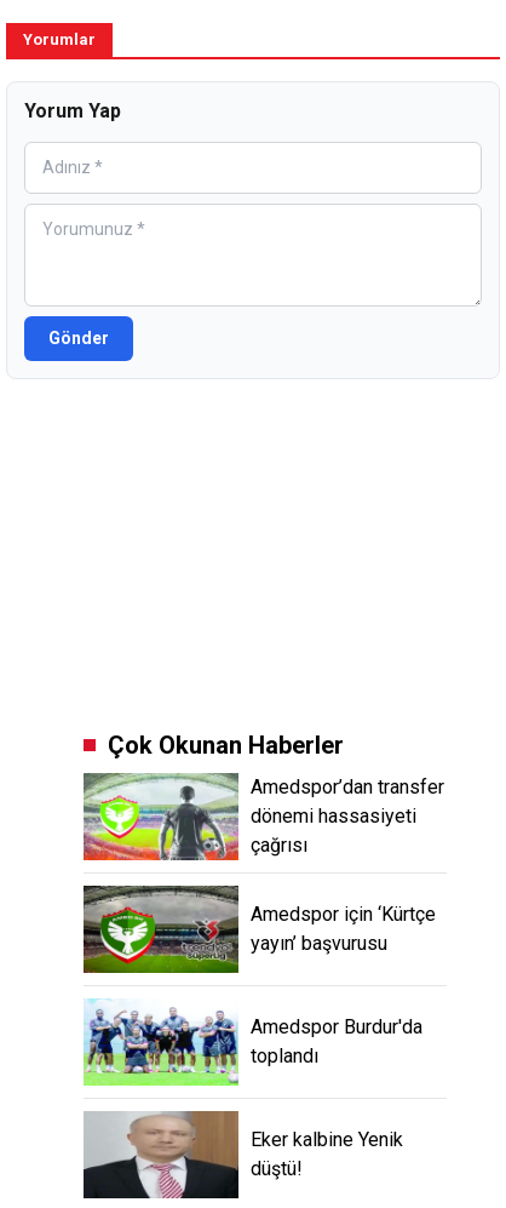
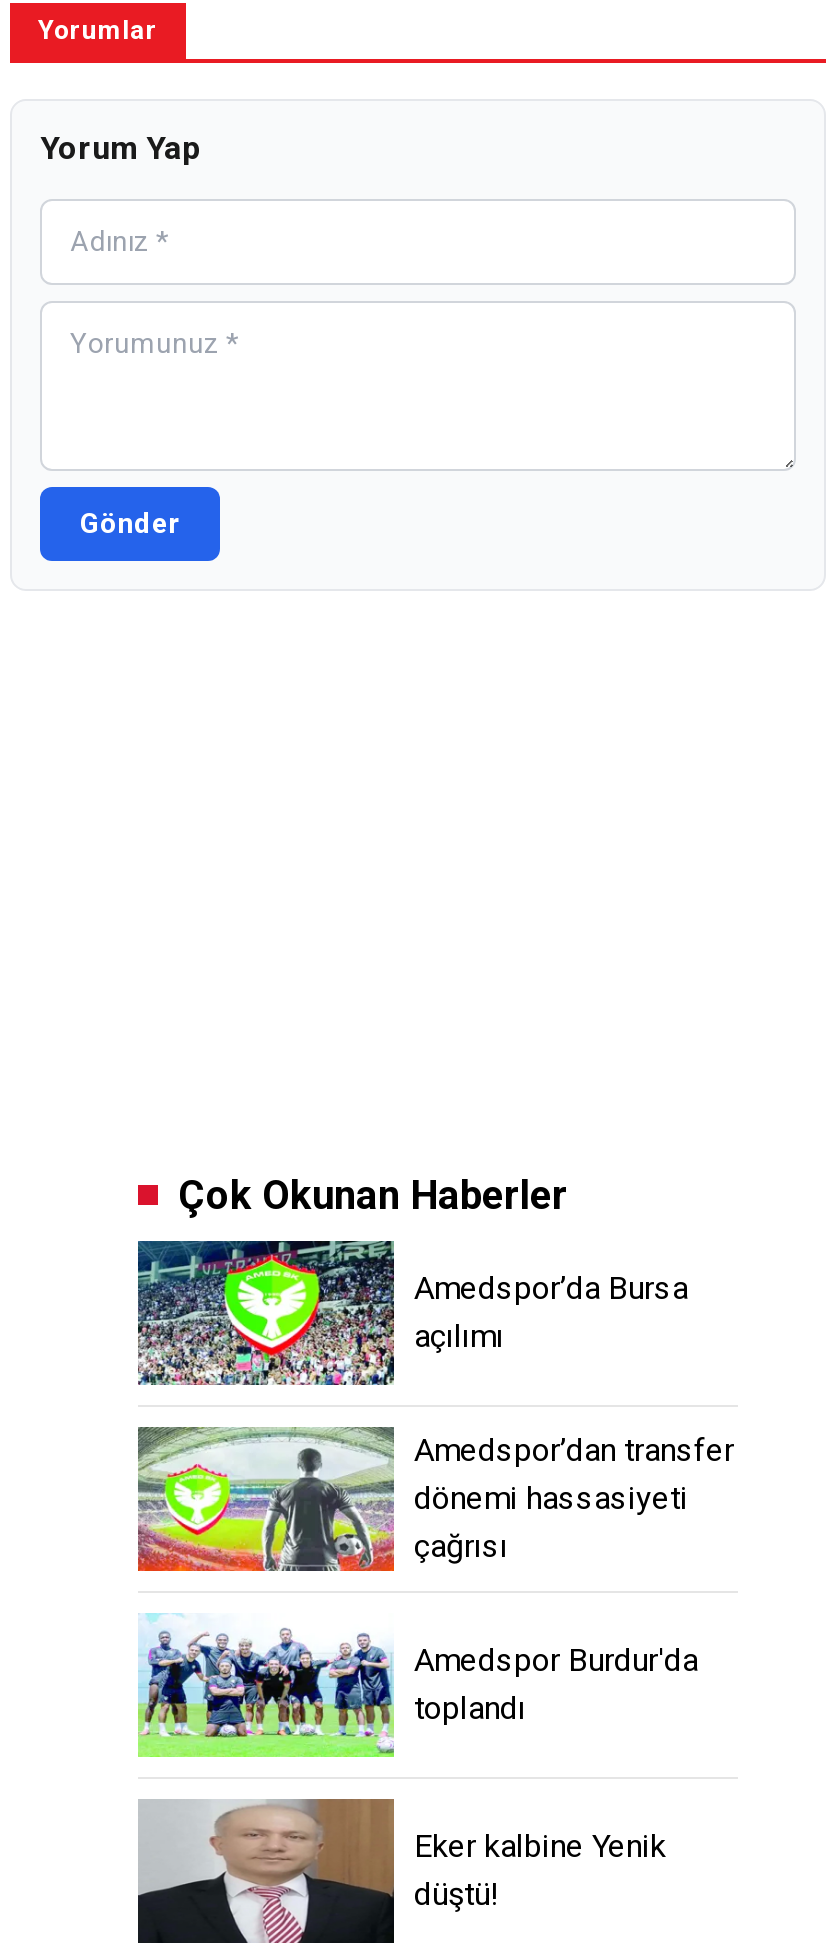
+ [image]
+ Amedspor’da Bursa
+ açılımı

moved down: [image] | Amedspor’dan transfer | dönemi hassasiyeti | çağrısı

- [image]
- Amedspor için ‘Kürtçe
- yayın’ başvurusu
